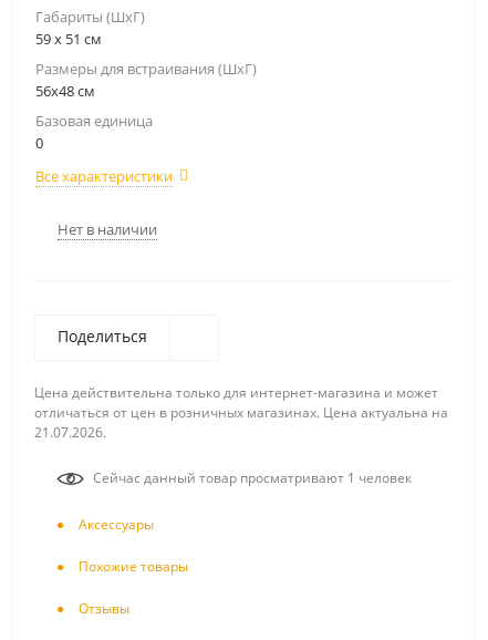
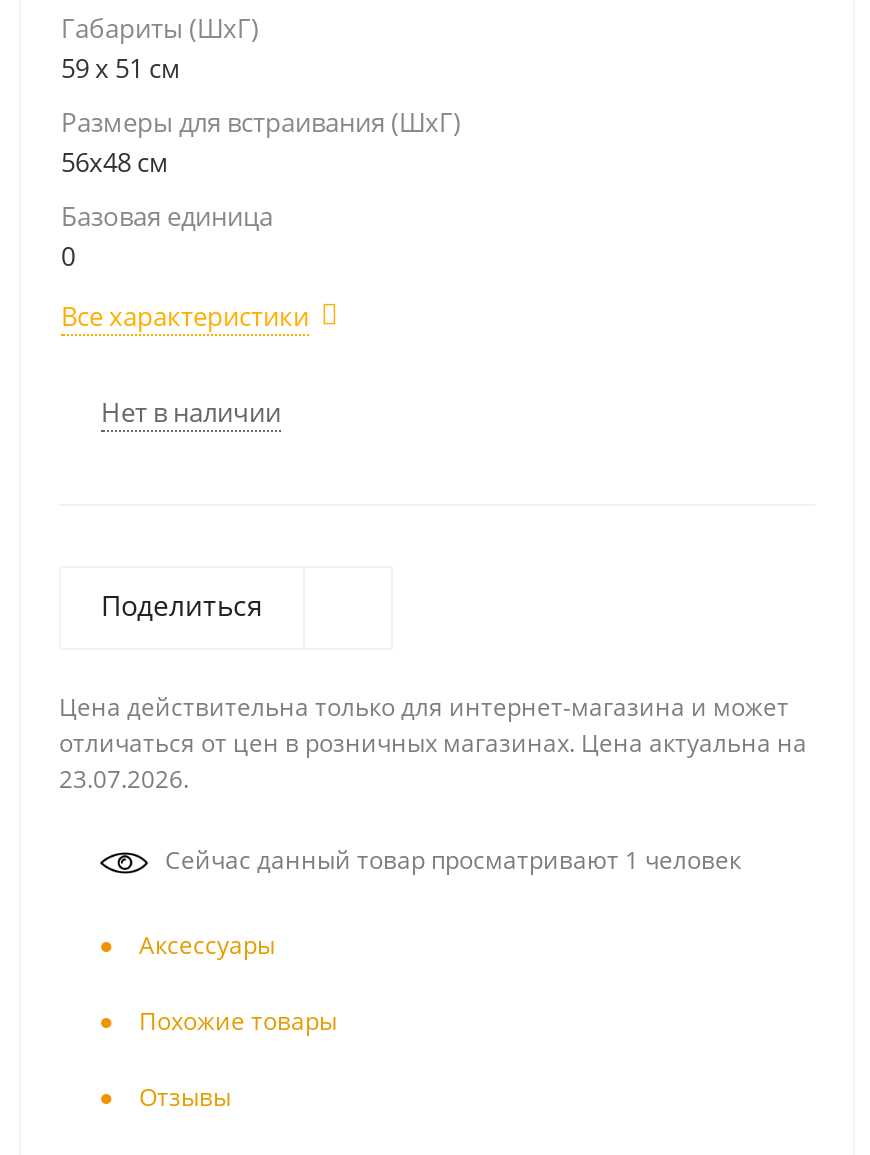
- 21.07.2026.
+ 23.07.2026.
